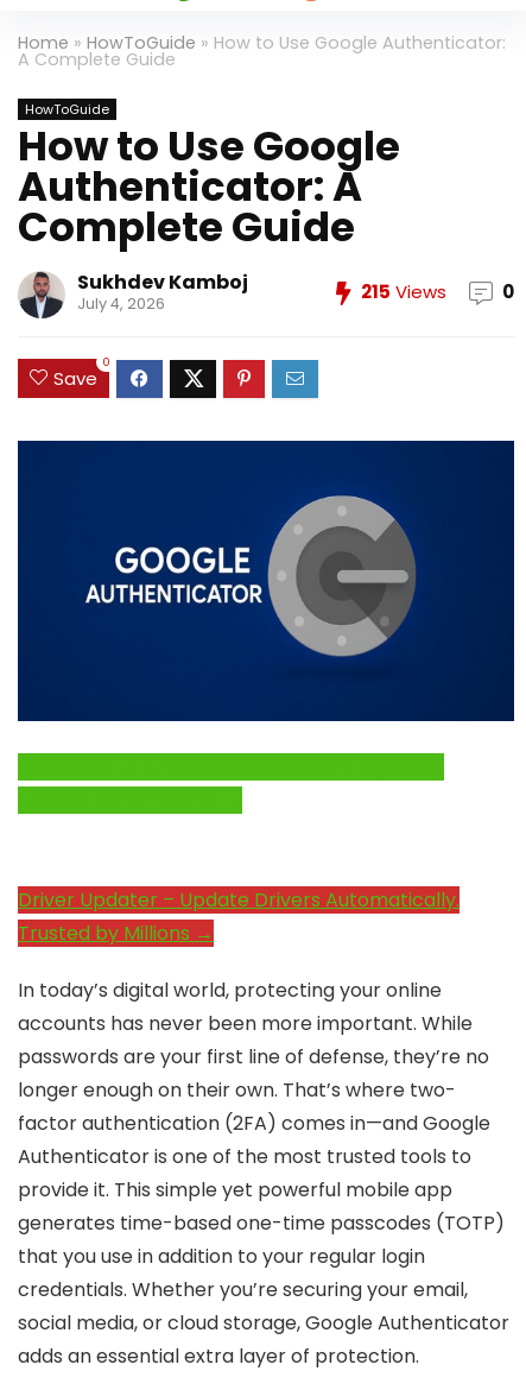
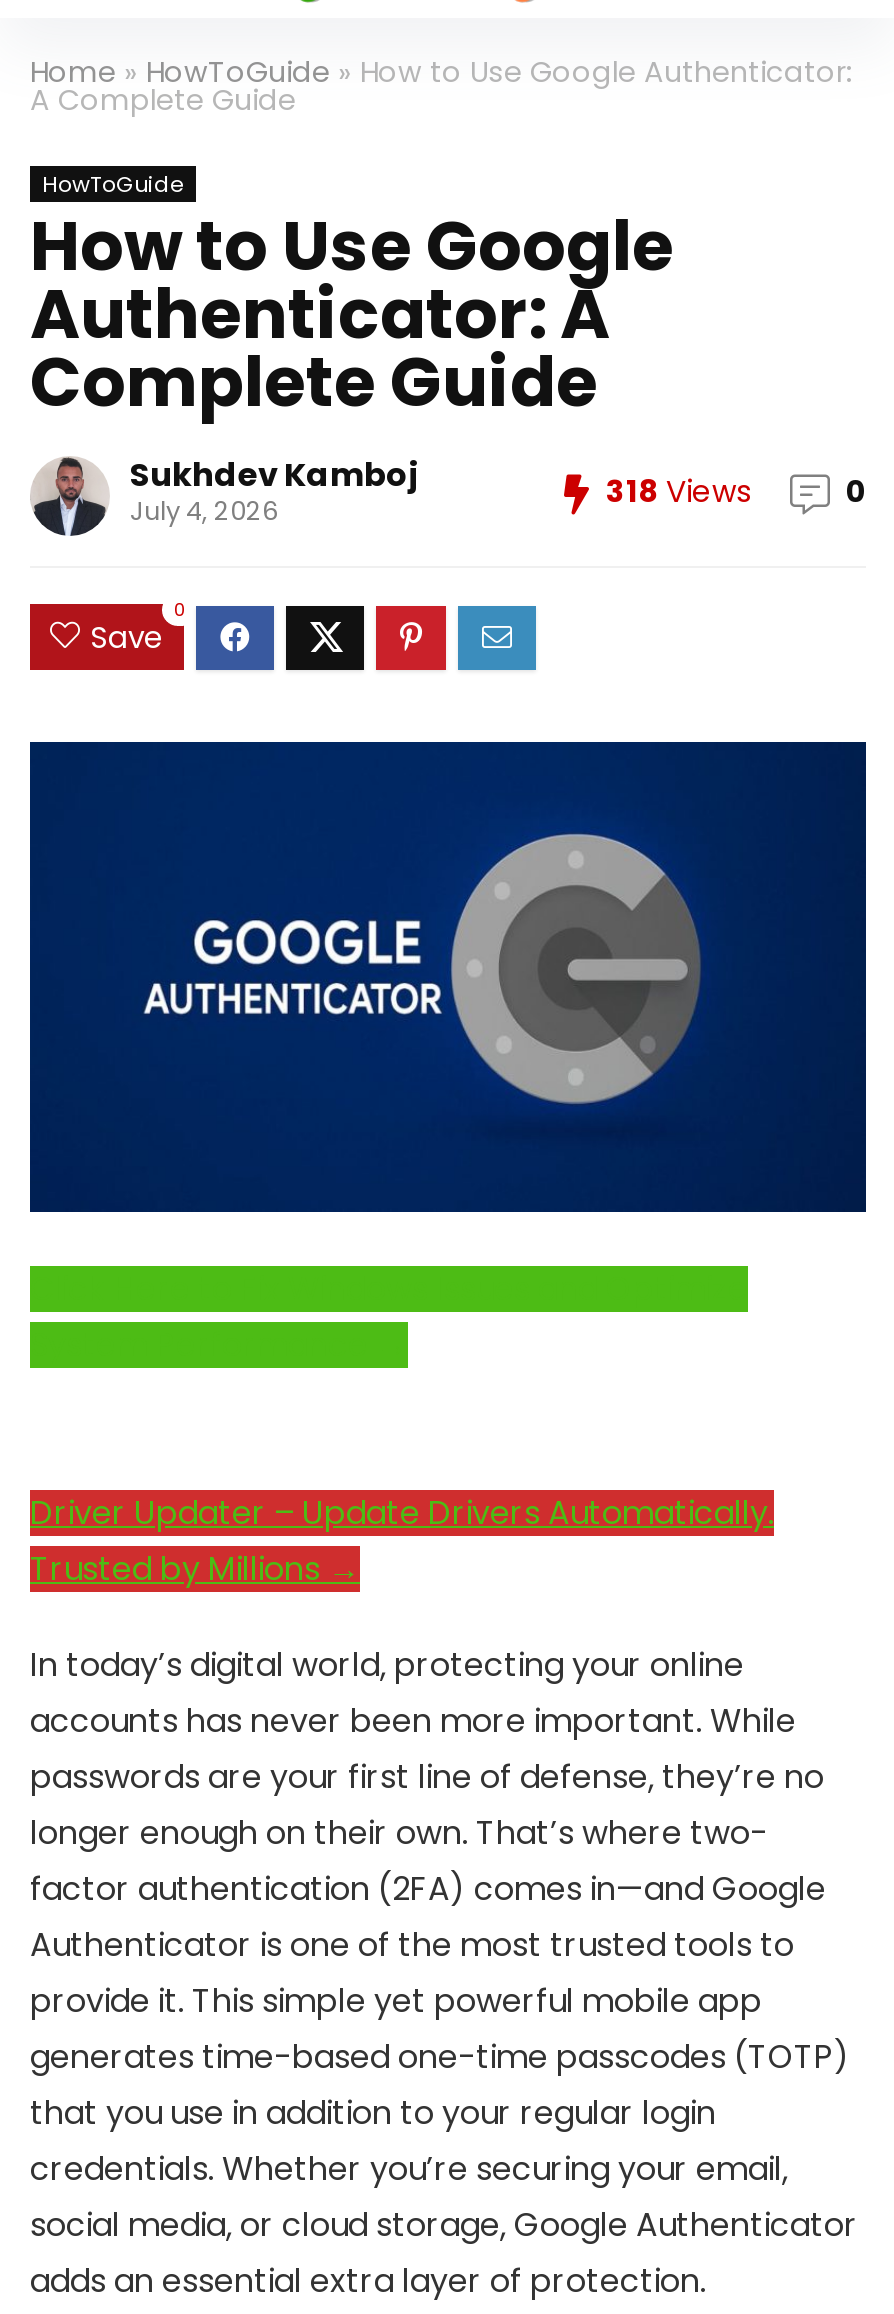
- 215 Views
+ 318 Views
